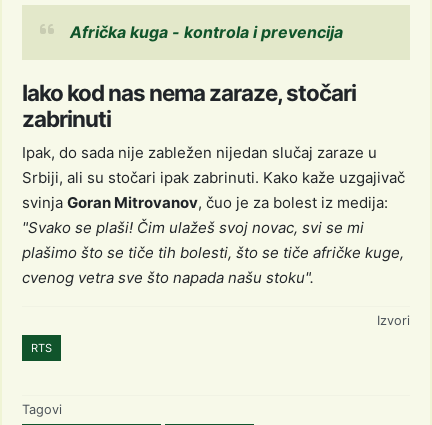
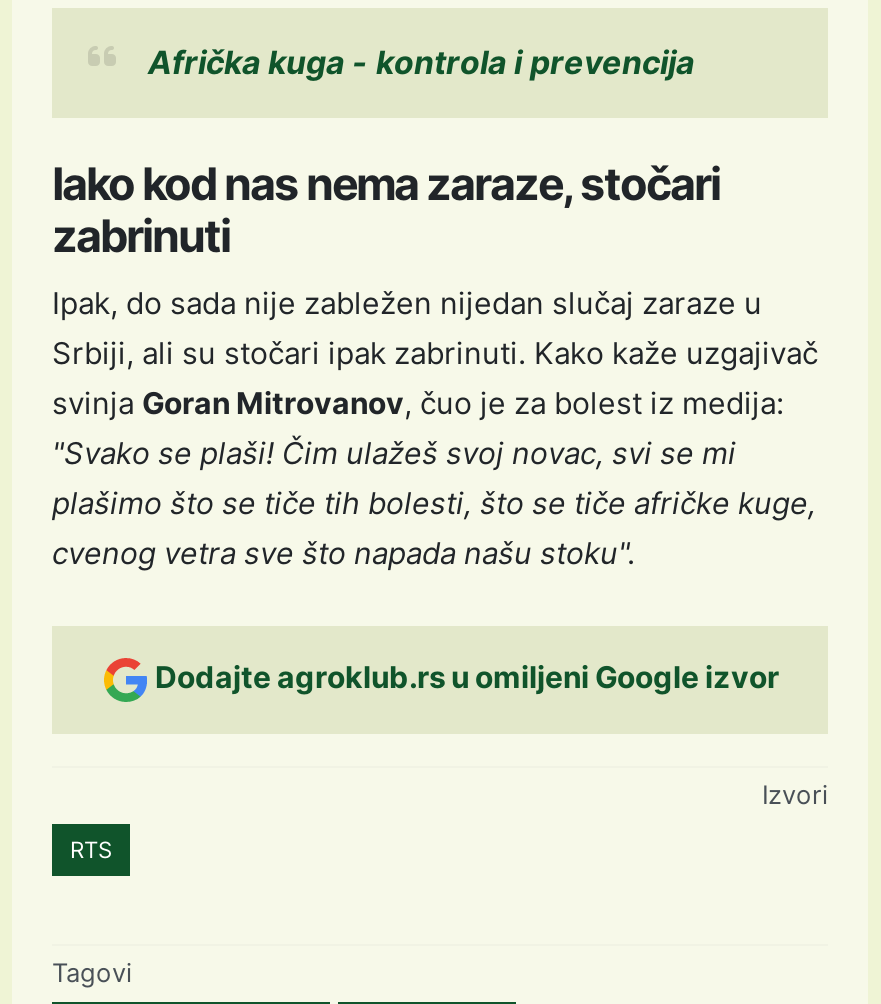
+ Dodajte agroklub.rs u omiljeni Google izvor
